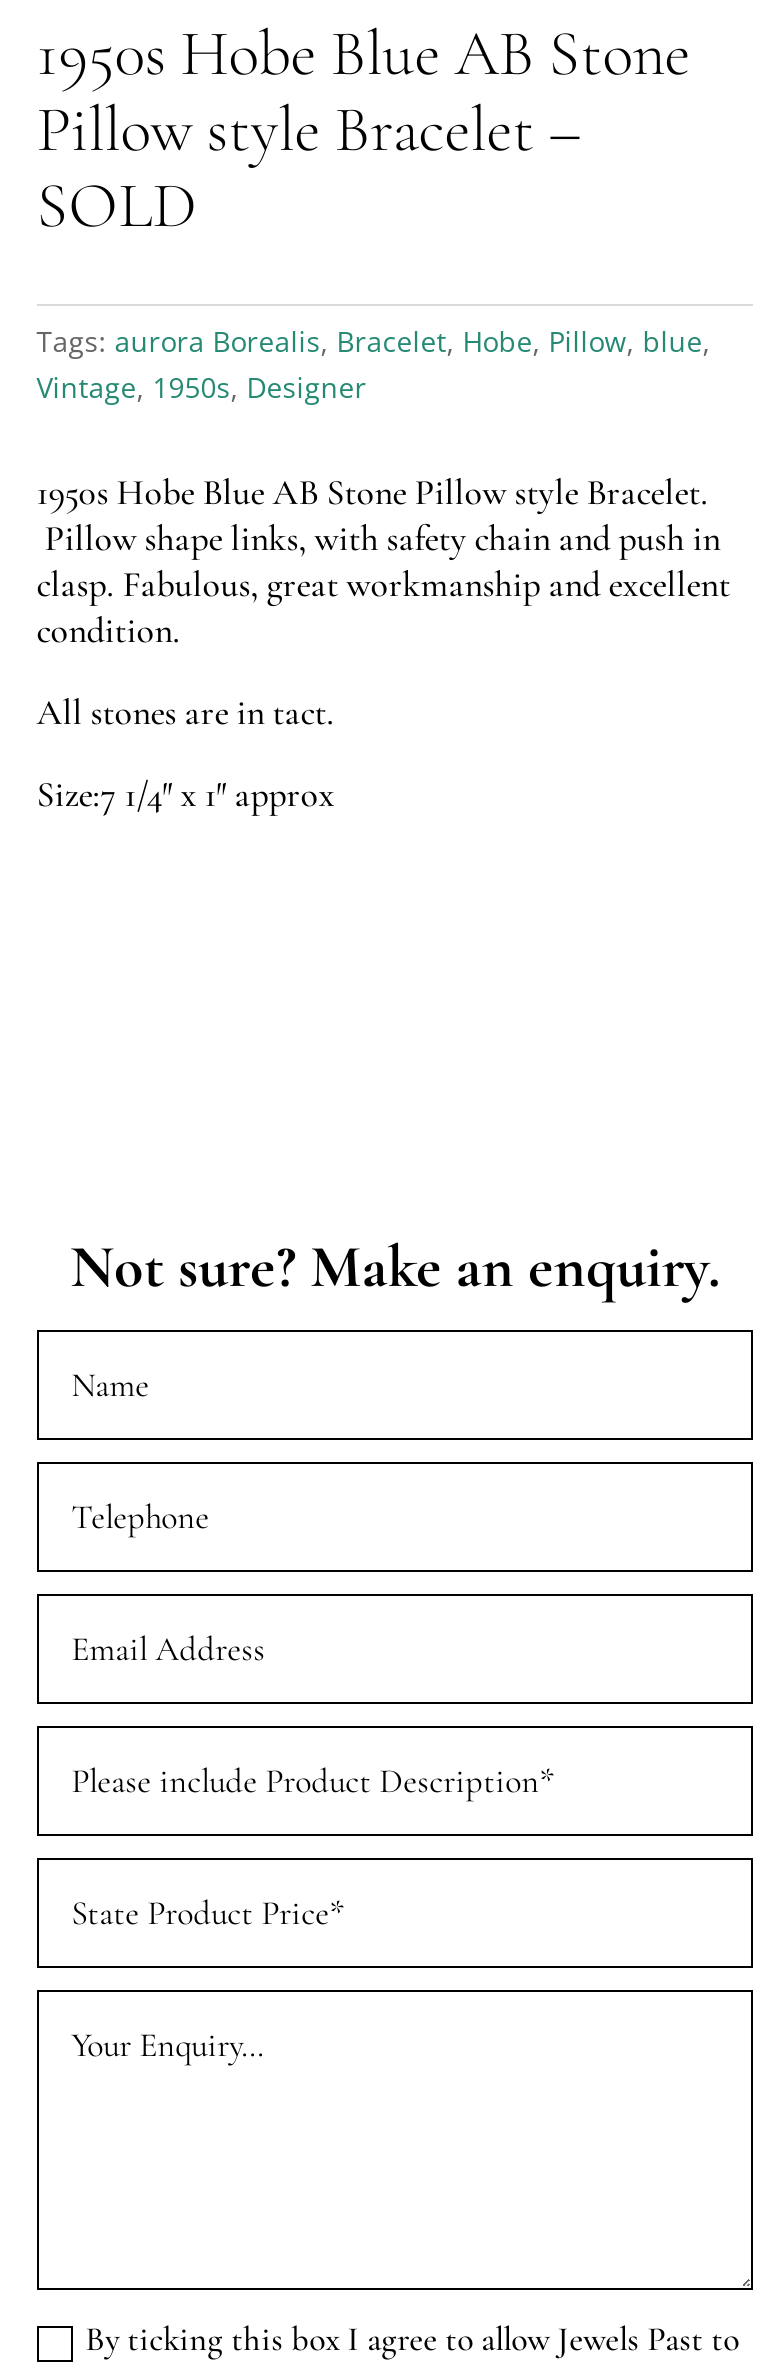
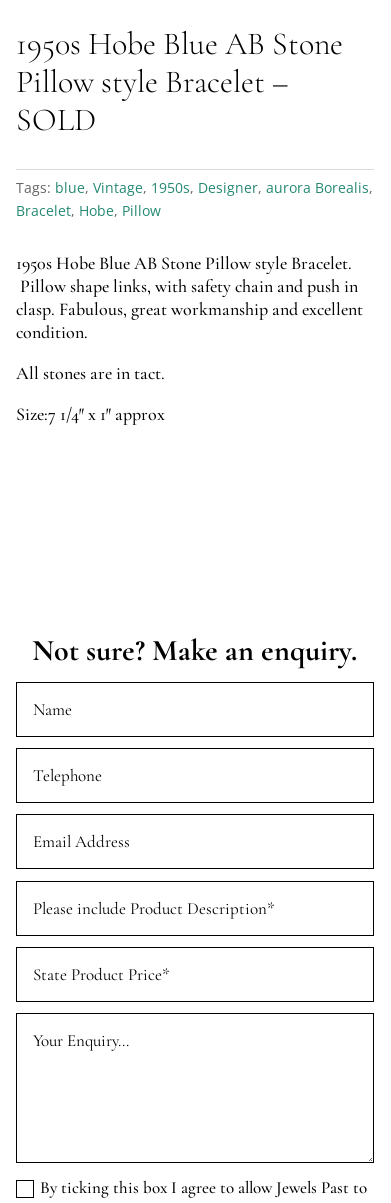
- Tags: aurora Borealis, Bracelet, Hobe, Pillow, blue,
- Vintage, 1950s, Designer
+ Tags: blue, Vintage, 1950s, Designer, aurora Borealis,
+ Bracelet, Hobe, Pillow
